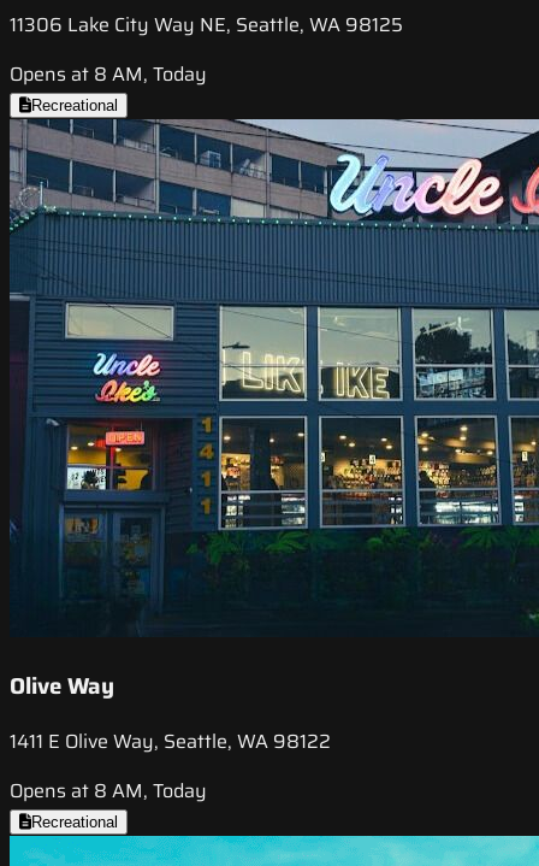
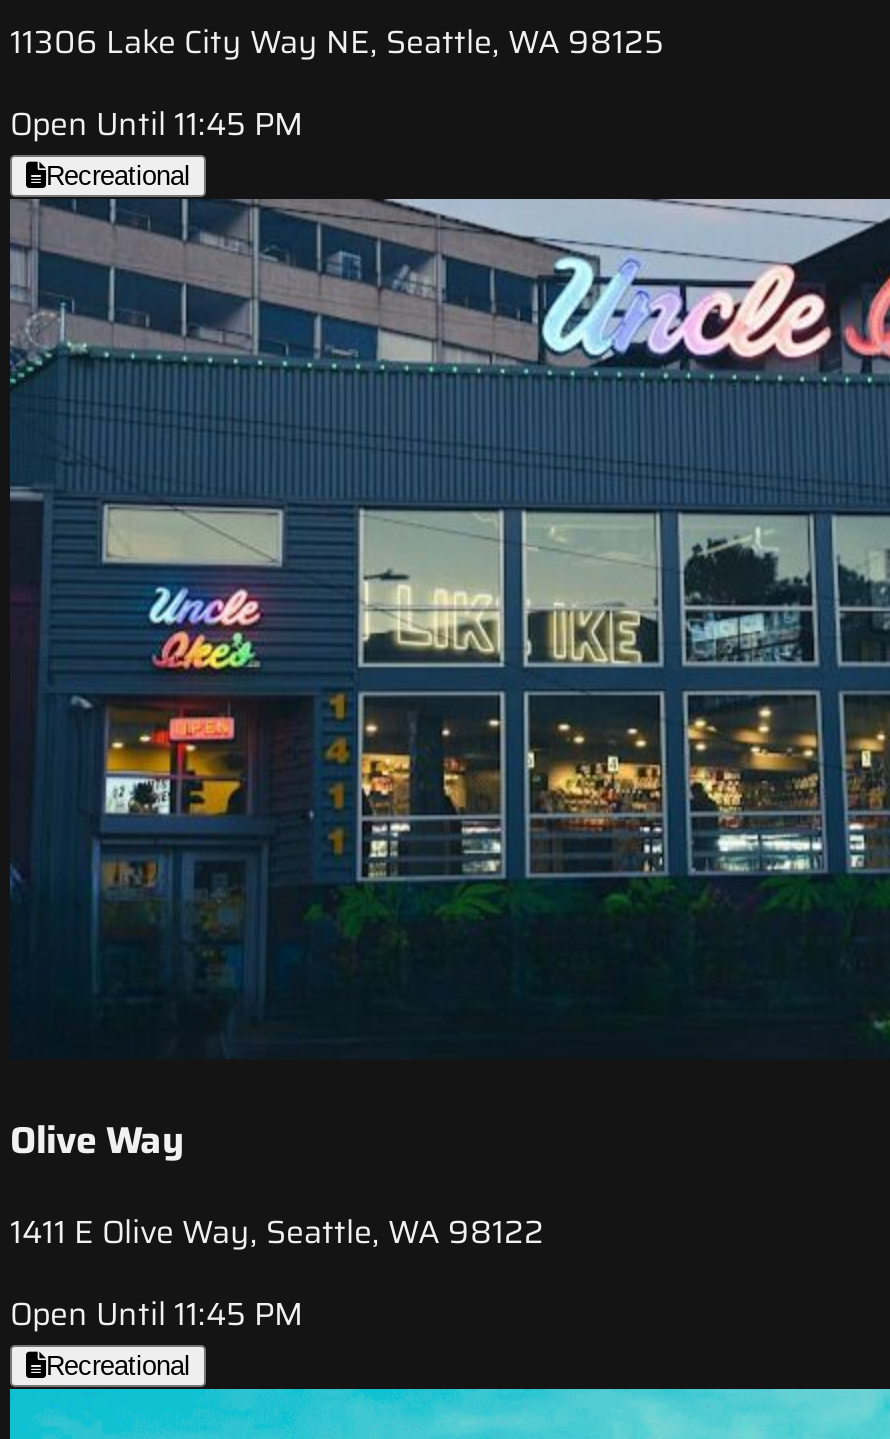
- Opens at 8 AM, Today
+ Open Until 11:45 PM

- Opens at 8 AM, Today
+ Open Until 11:45 PM
